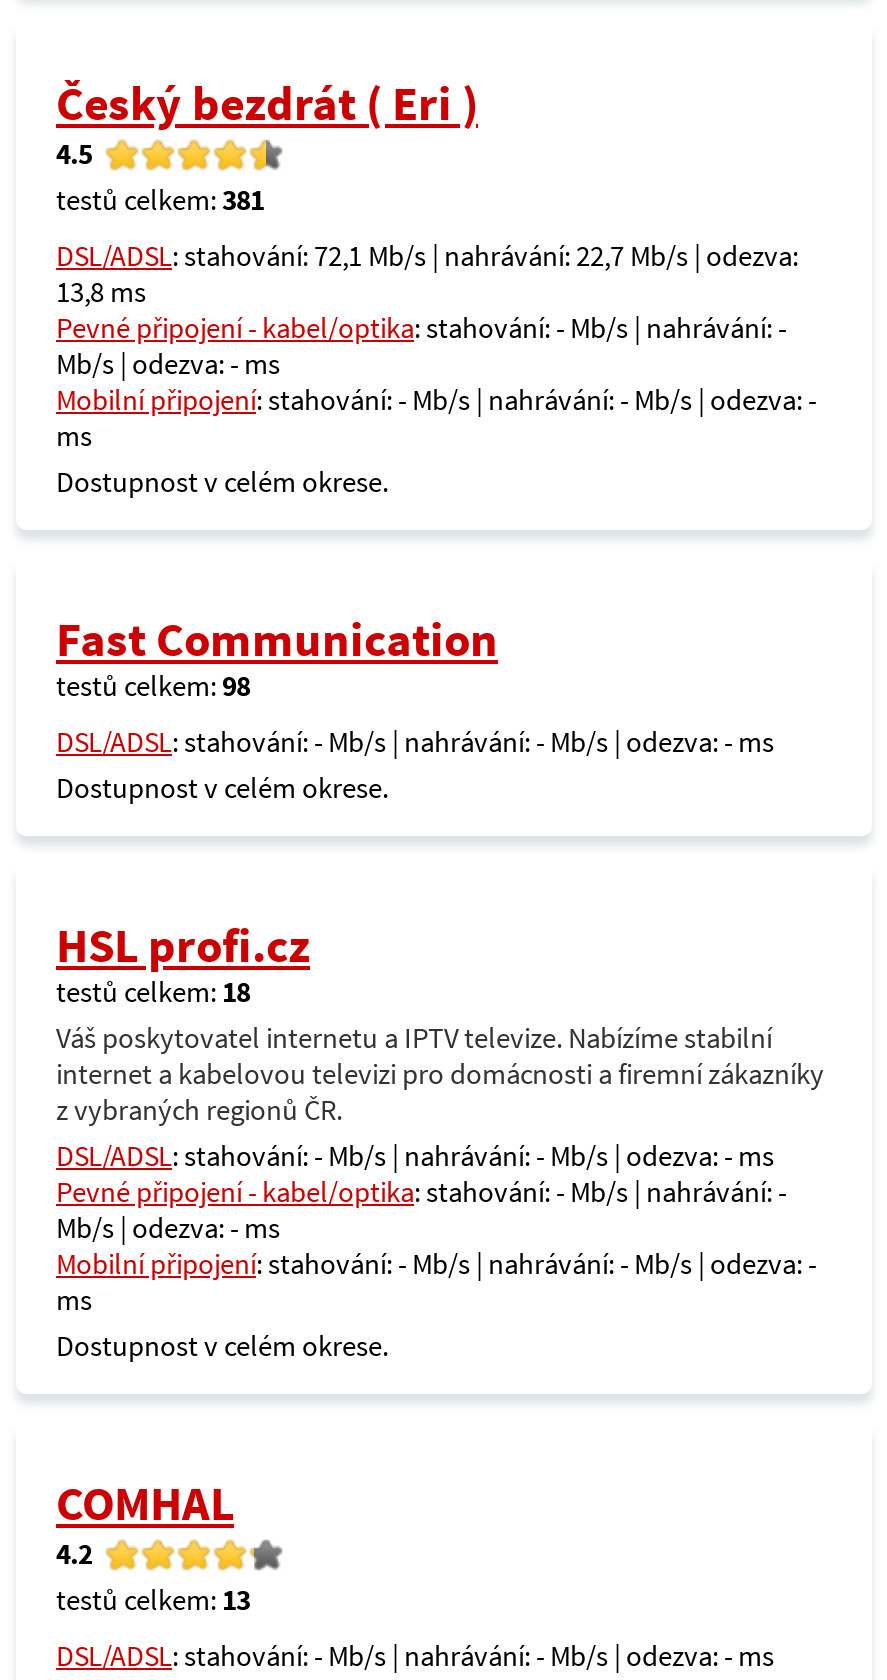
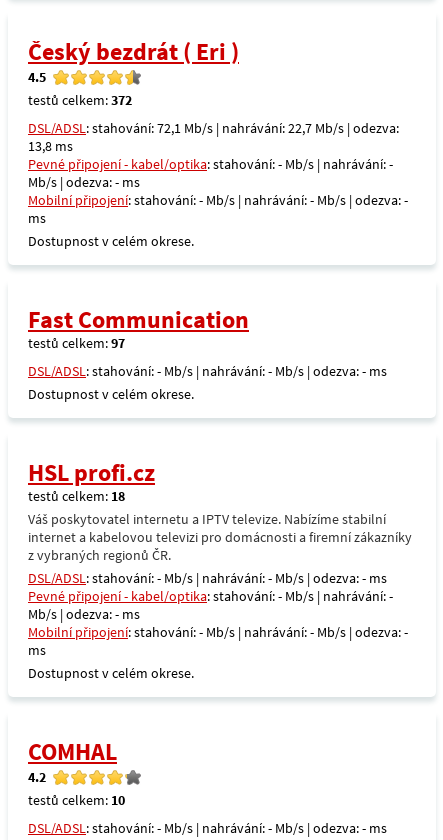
- testů celkem: 381
+ testů celkem: 372

- testů celkem: 98
+ testů celkem: 97

- testů celkem: 13
+ testů celkem: 10
